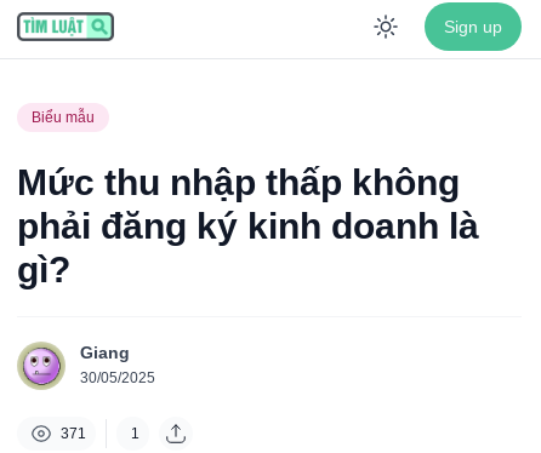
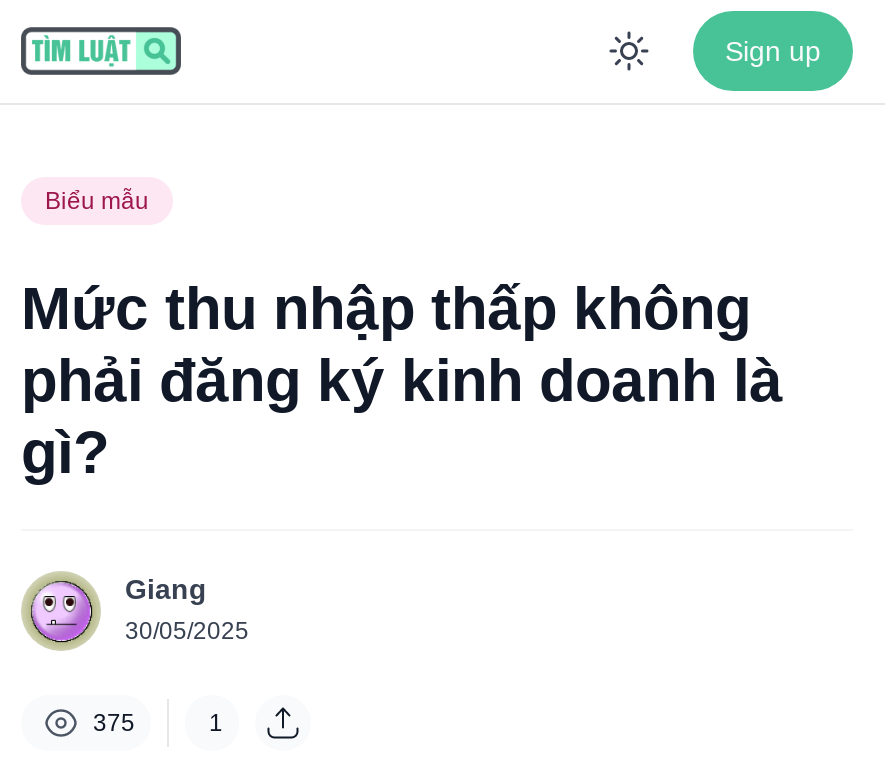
- 371
+ 375
